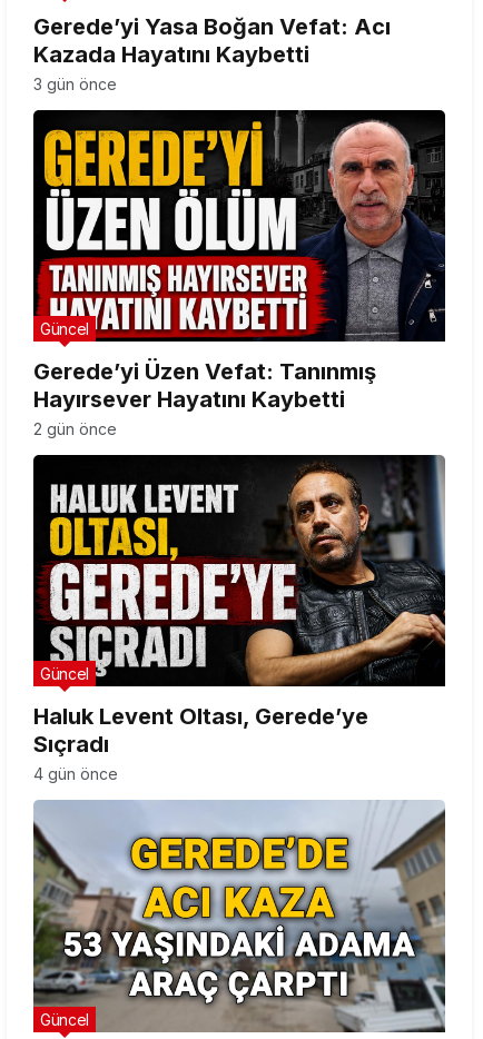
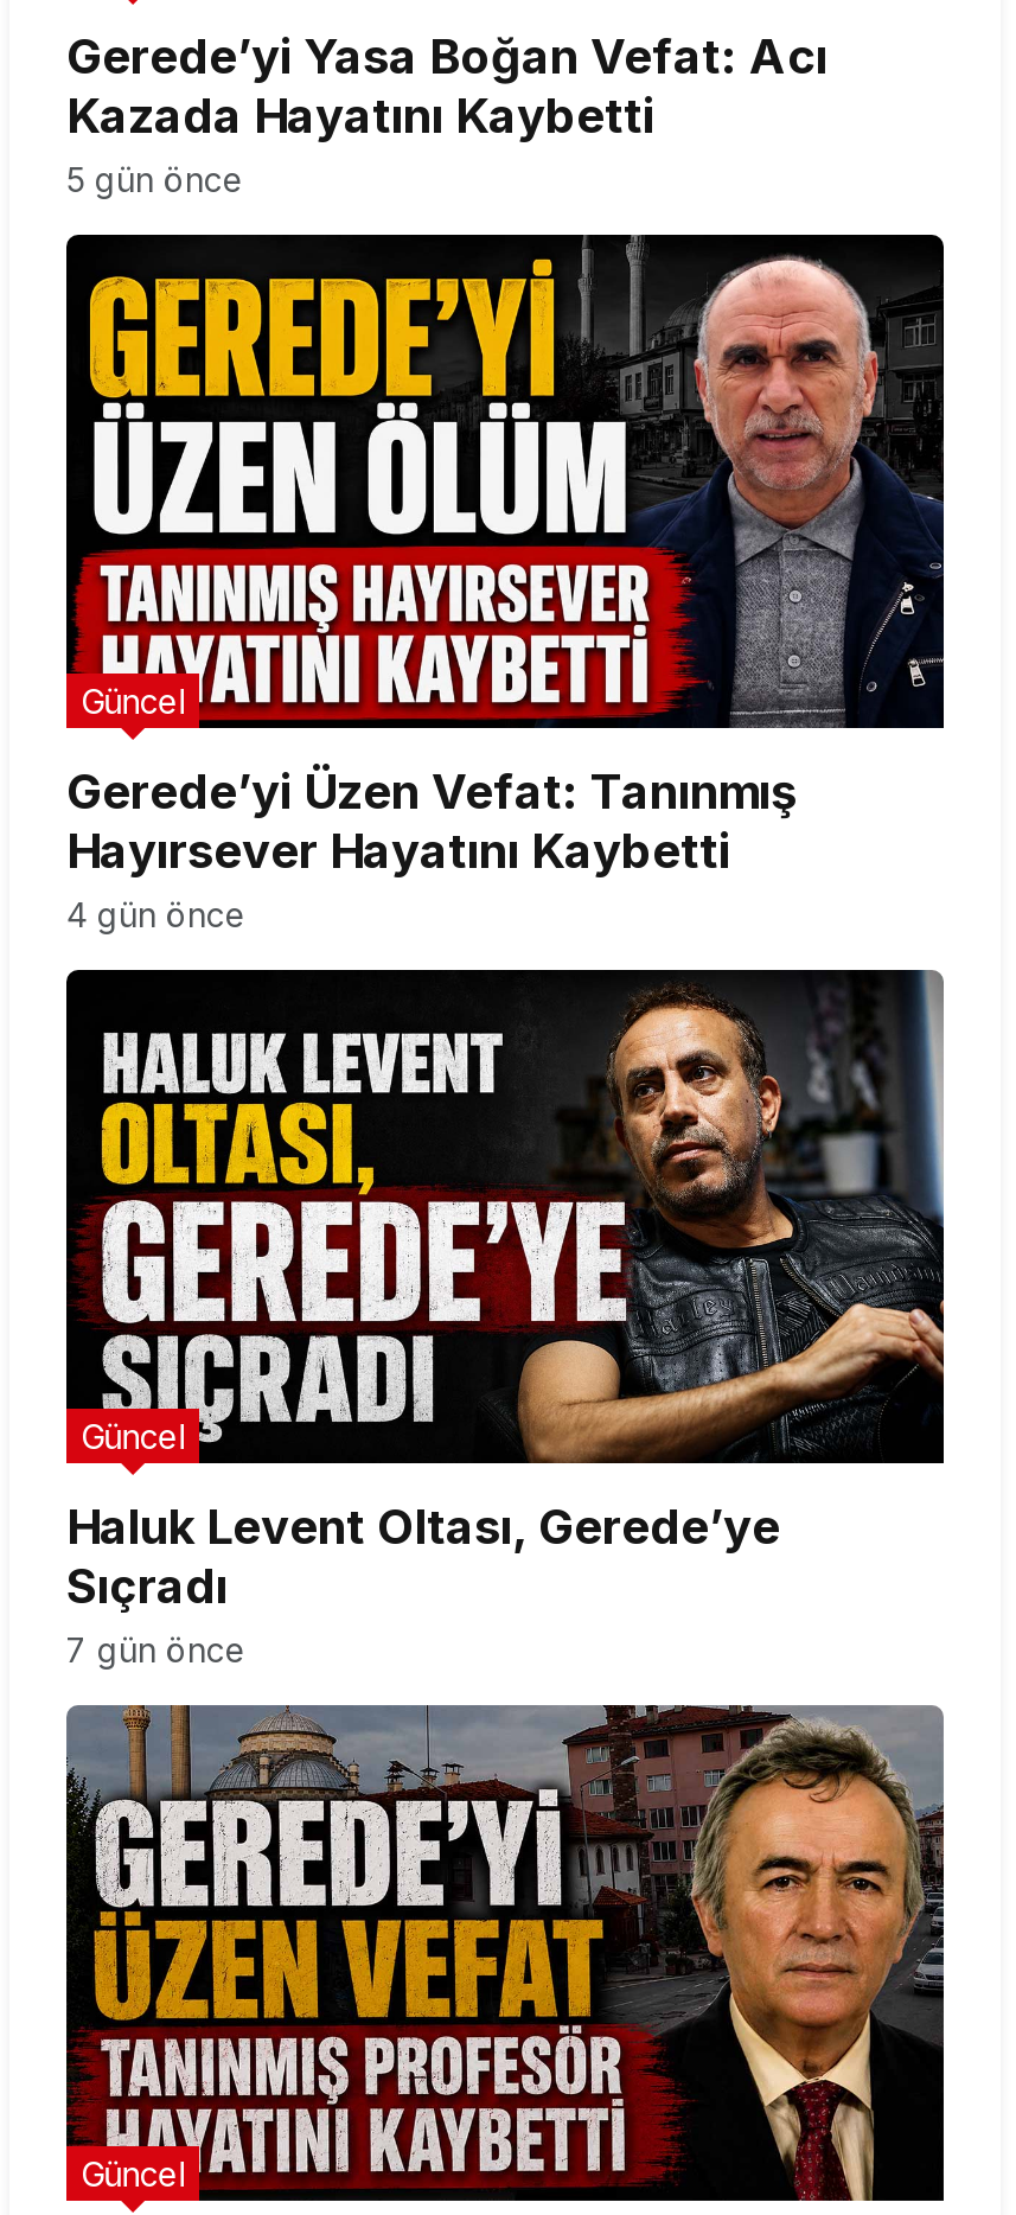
- 3 gün önce
+ 5 gün önce

- 2 gün önce
+ 4 gün önce

- 4 gün önce
+ 7 gün önce

- [image]
+ [image]
